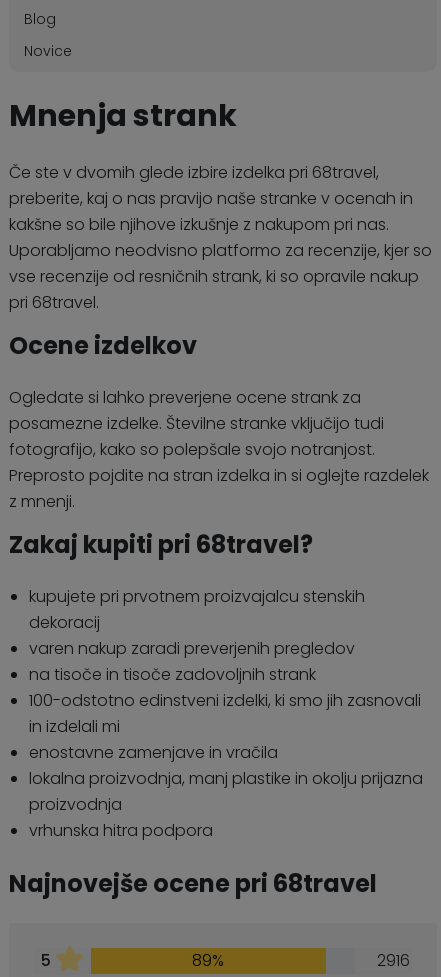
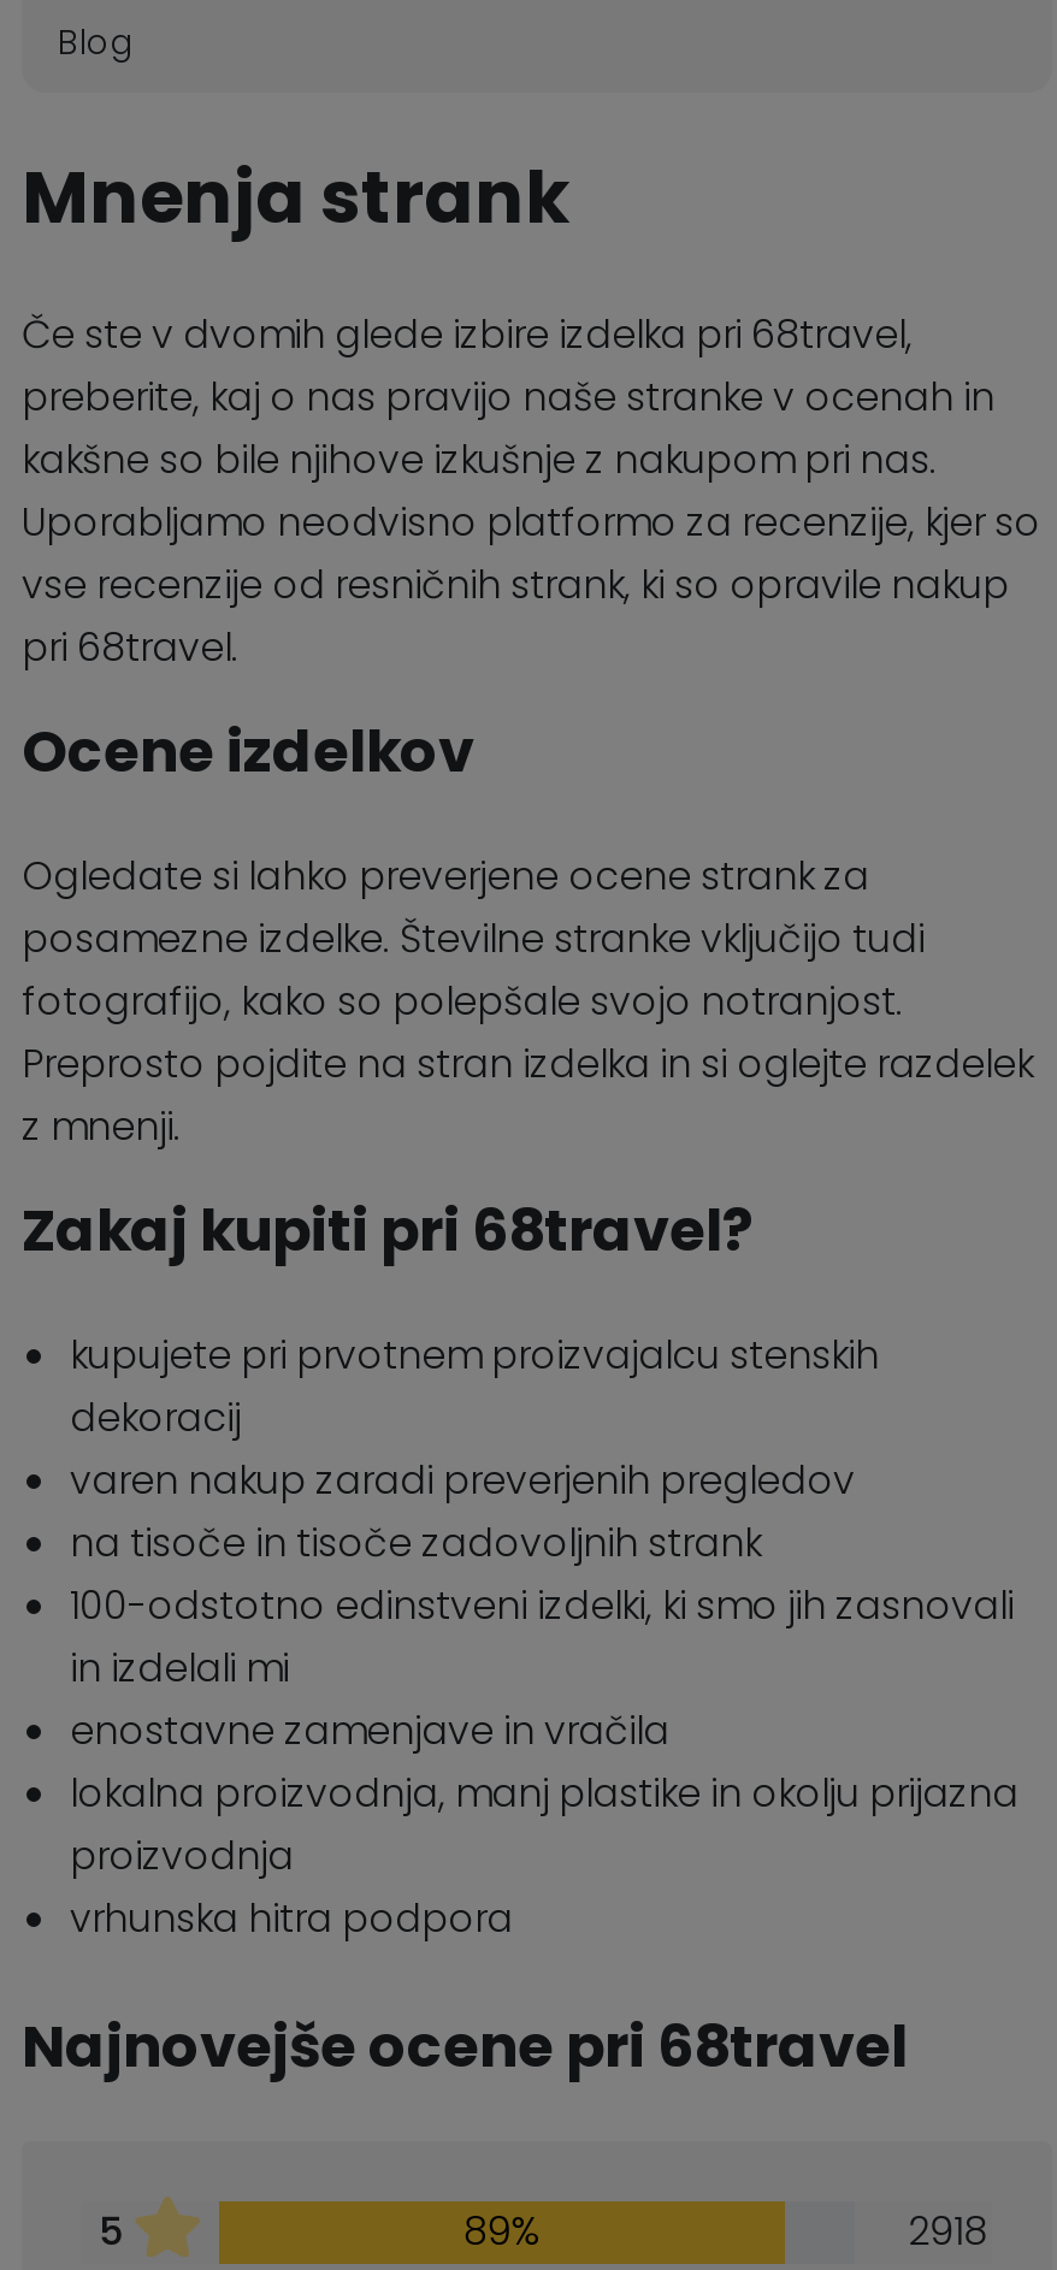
- Novice

- 2916
+ 2918
